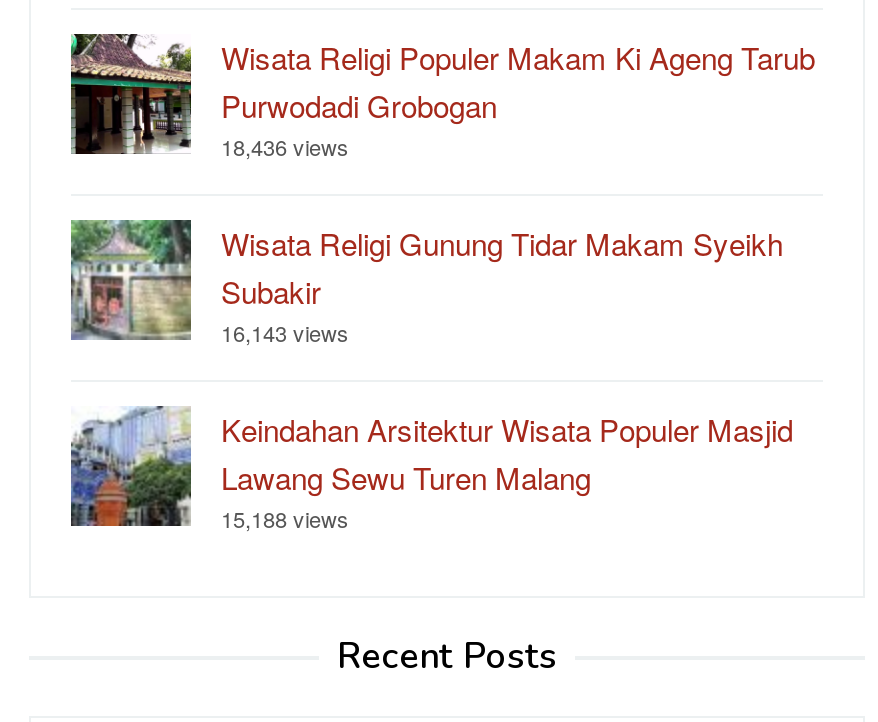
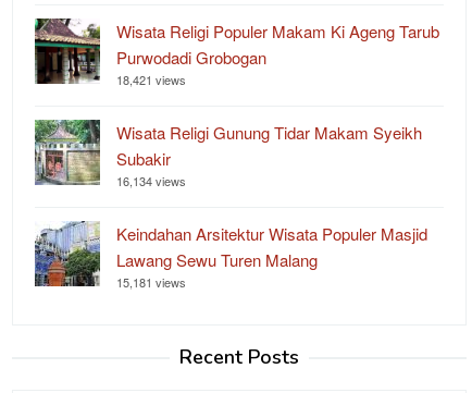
- 18,436 views
+ 18,421 views

- 16,143 views
+ 16,134 views

- 15,188 views
+ 15,181 views
